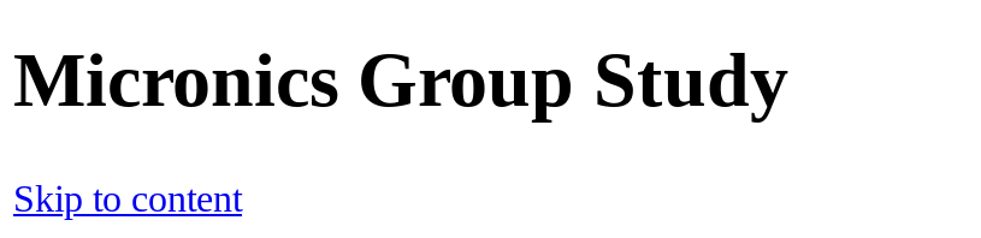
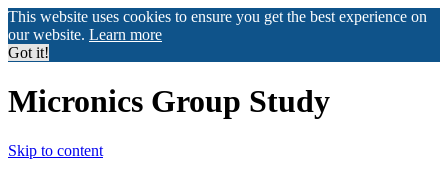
+ This website uses cookies to ensure you get the best experience on
+ our website. Learn more
+ Got it!
